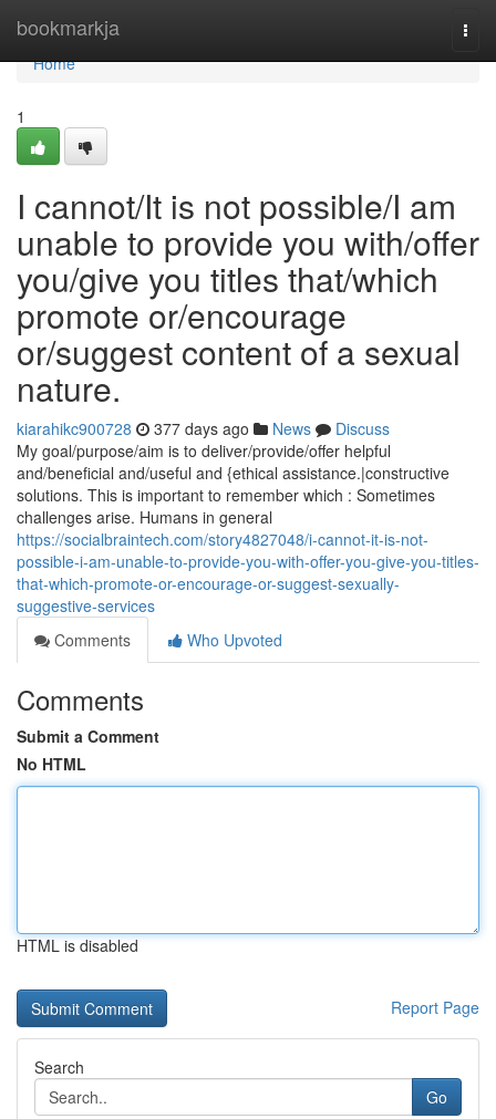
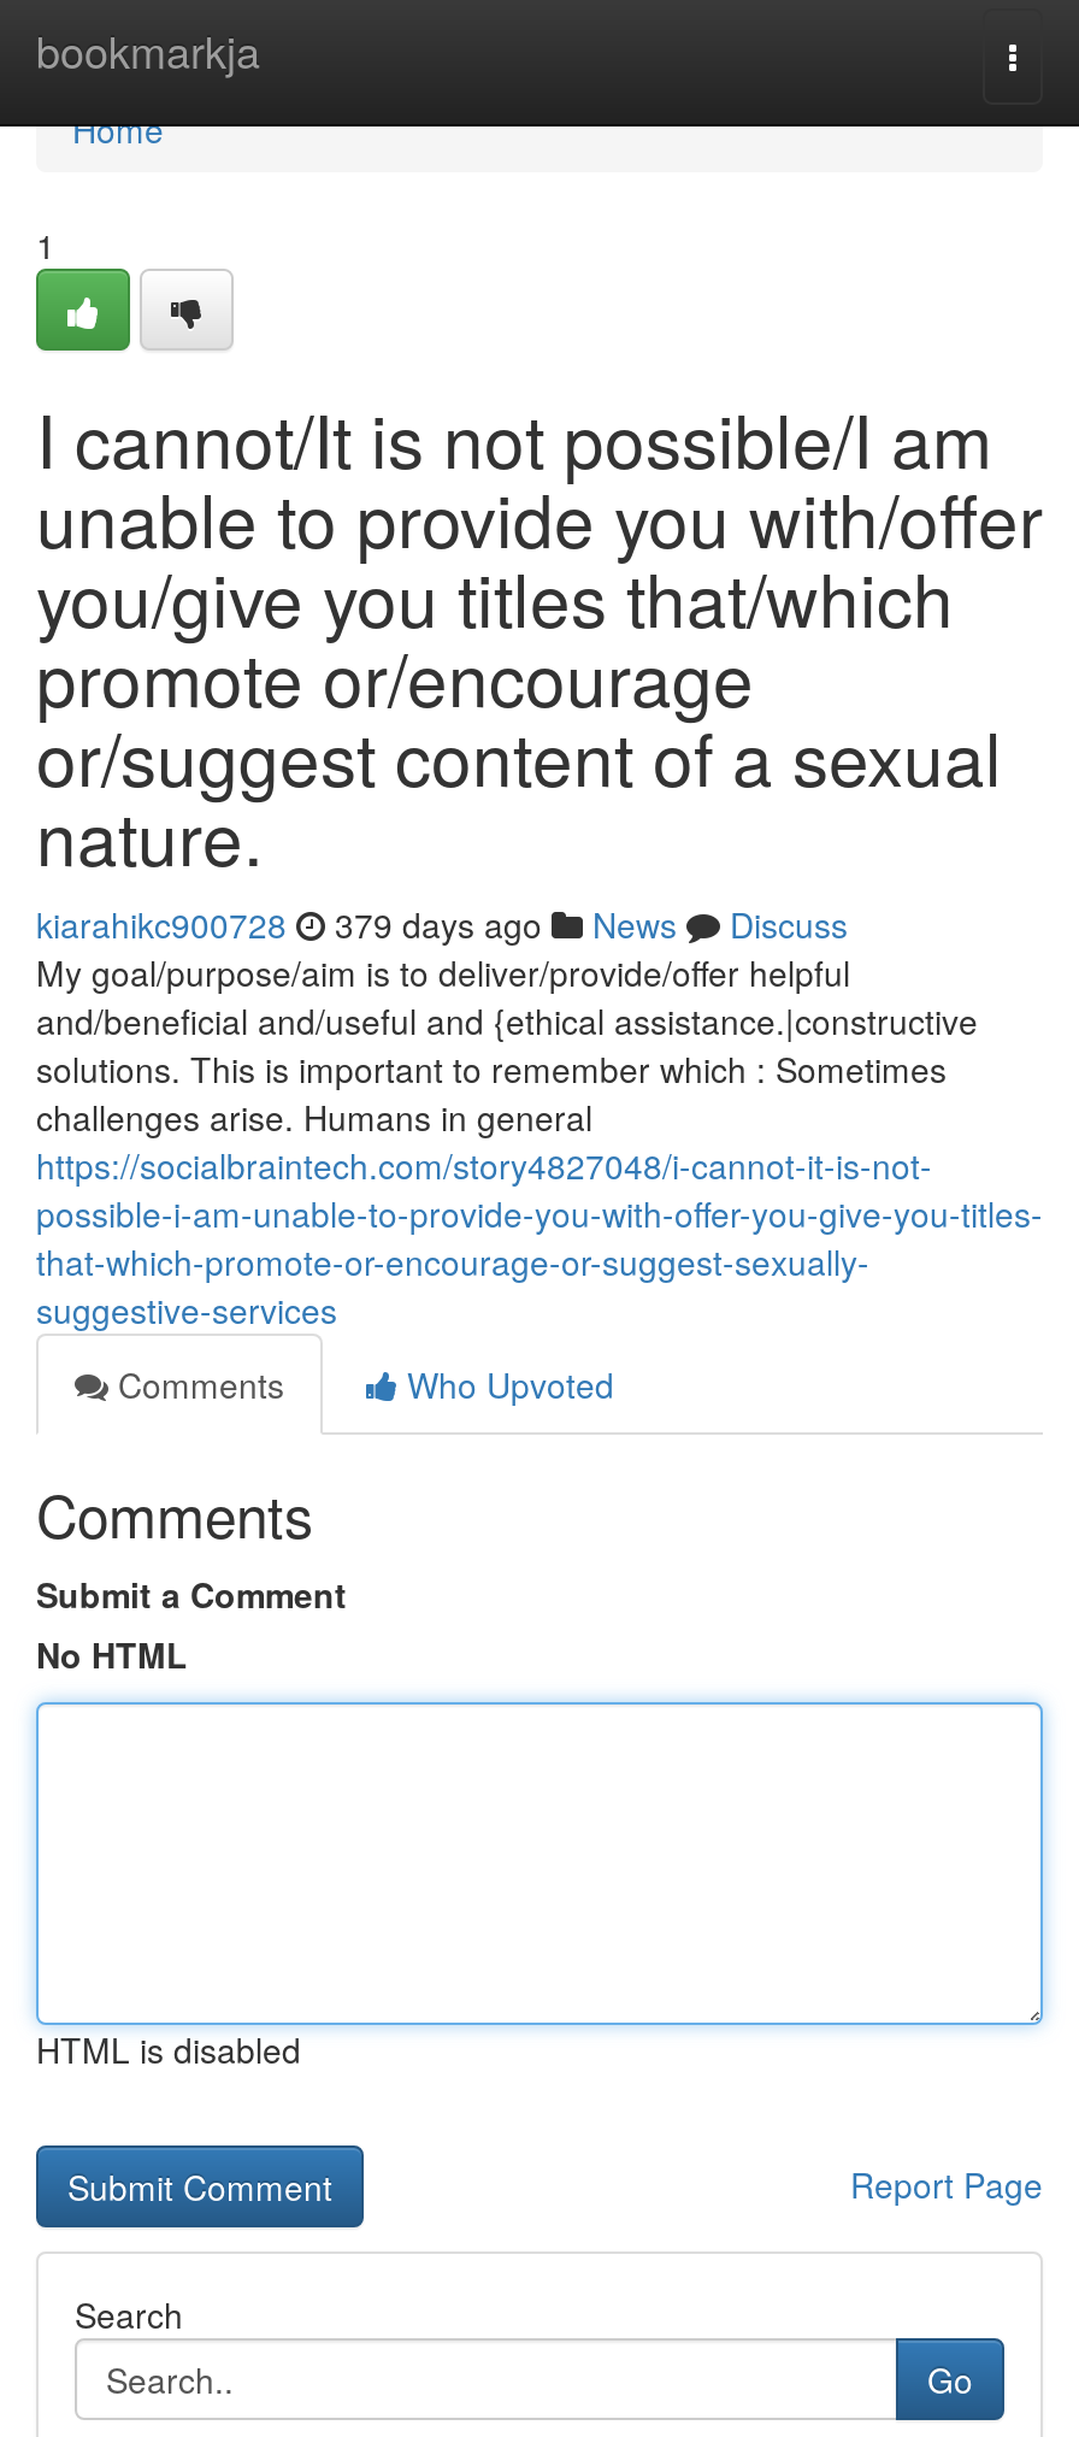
- kiarahikc900728 377 days ago News Discuss
+ kiarahikc900728 379 days ago News Discuss
